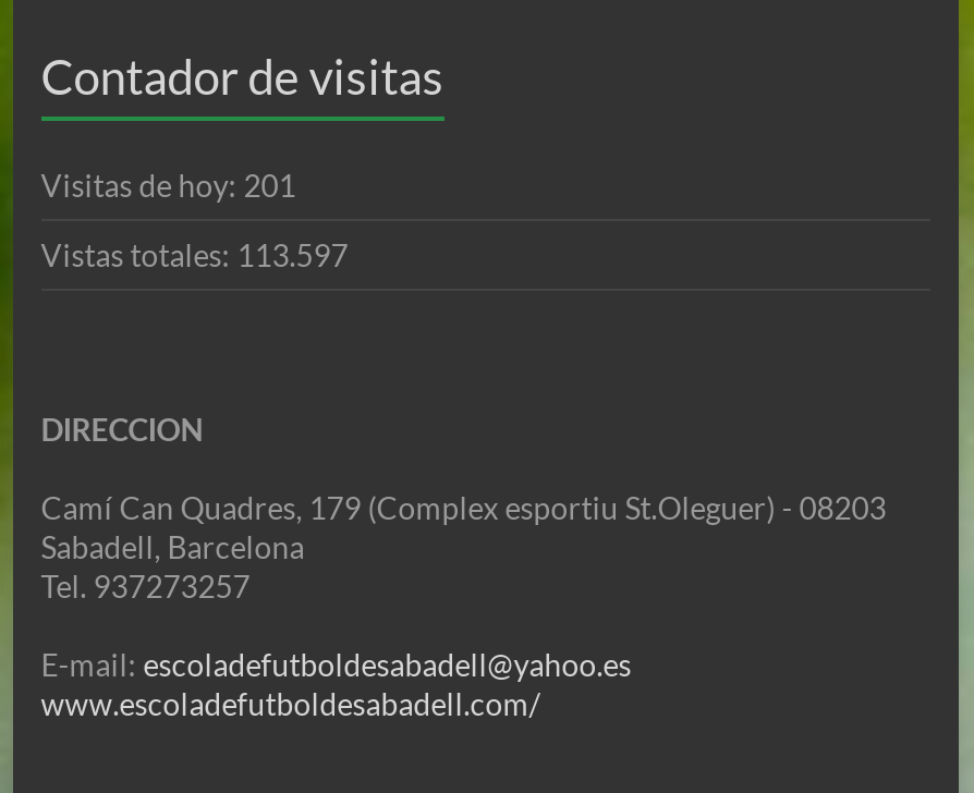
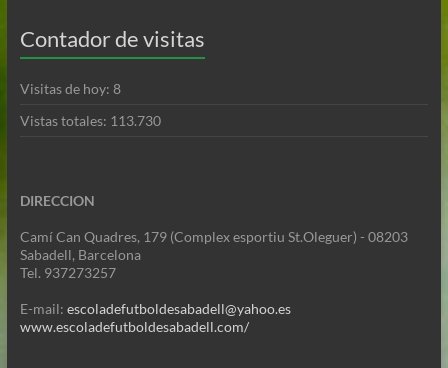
- Visitas de hoy: 201
+ Visitas de hoy: 8

- Vistas totales: 113.597
+ Vistas totales: 113.730
